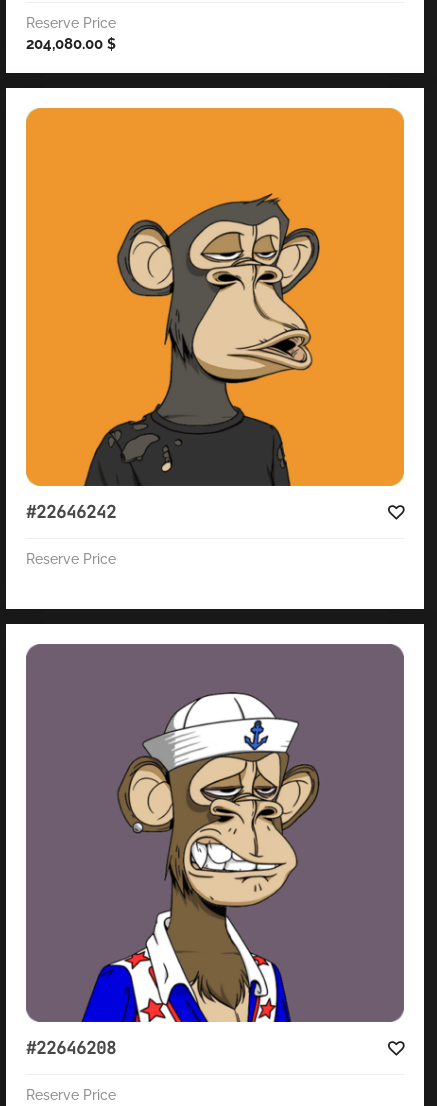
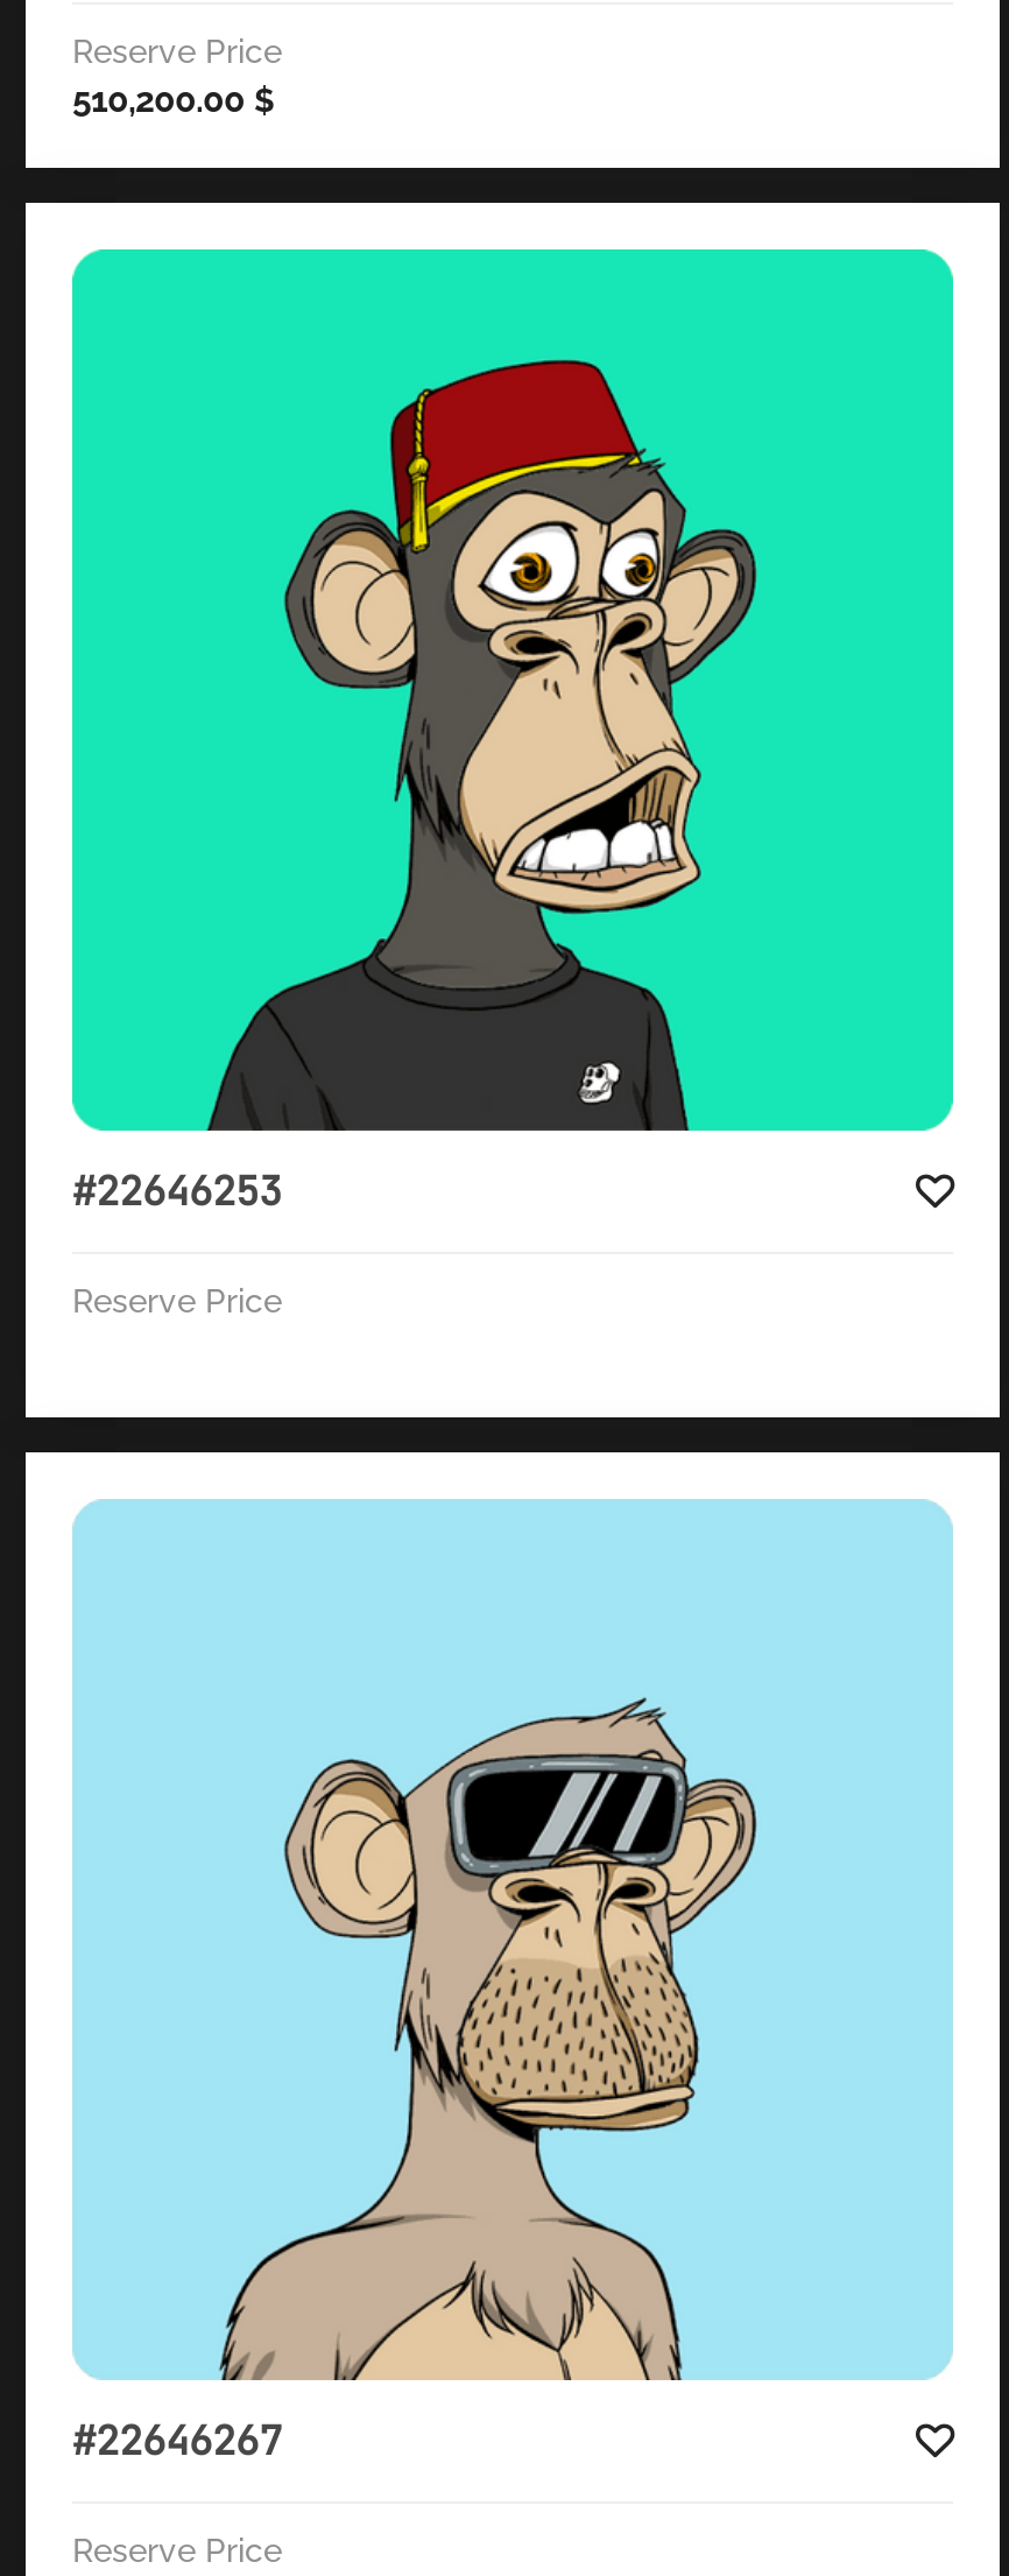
- 204,080.00 $
+ 510,200.00 $

- [image]
- #22646242
+ [image]
+ #22646253

- [image]
- #22646208
+ [image]
+ #22646267
